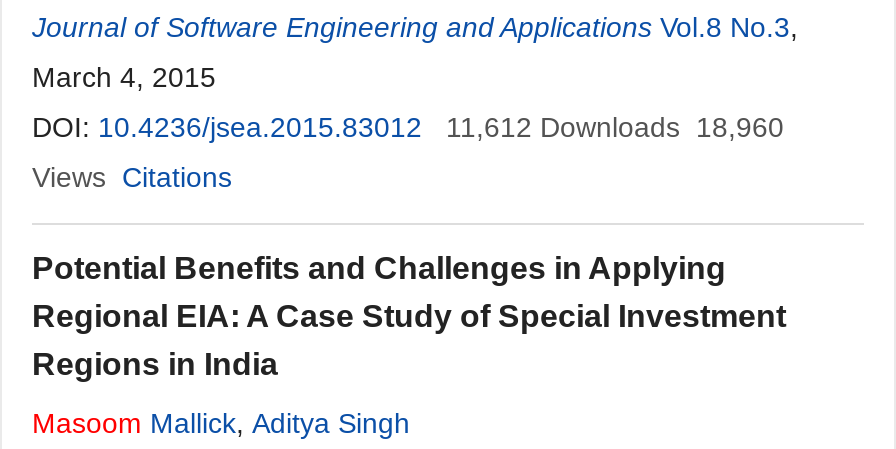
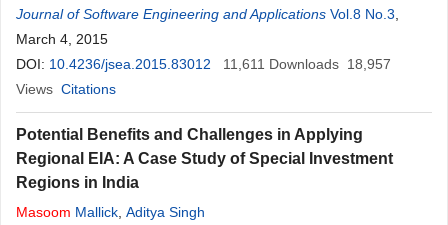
- DOI: 10.4236/jsea.2015.83012 11,612 Downloads 18,960
+ DOI: 10.4236/jsea.2015.83012 11,611 Downloads 18,957
